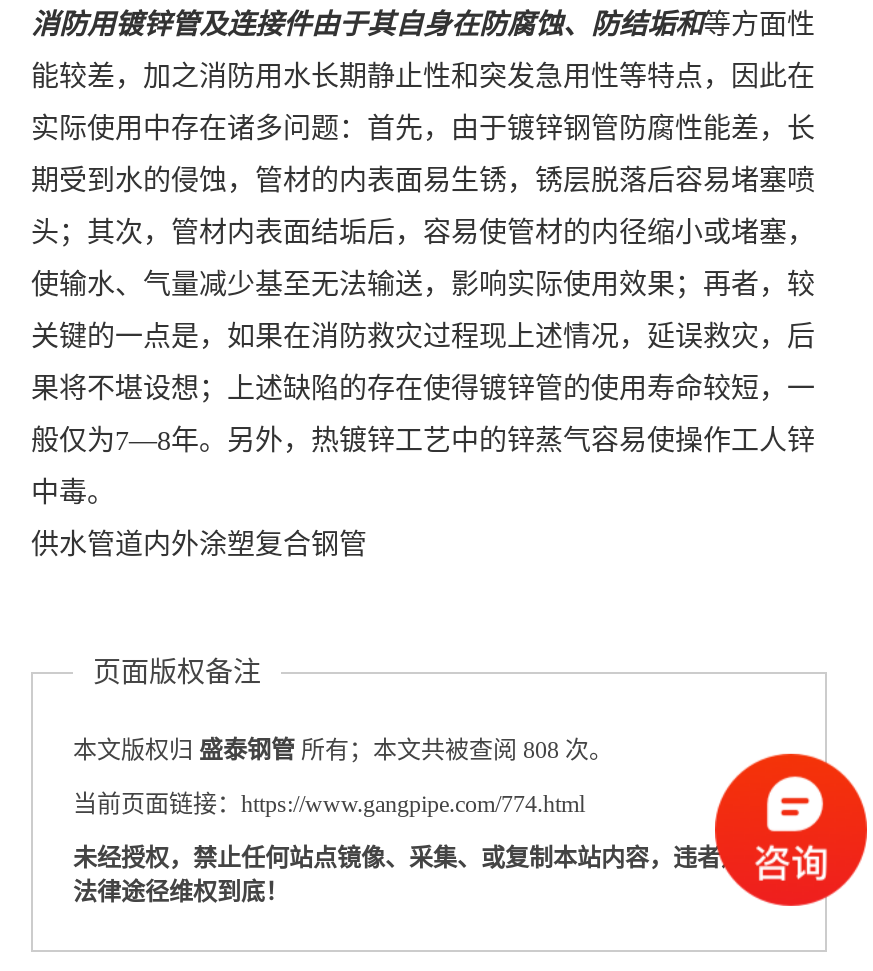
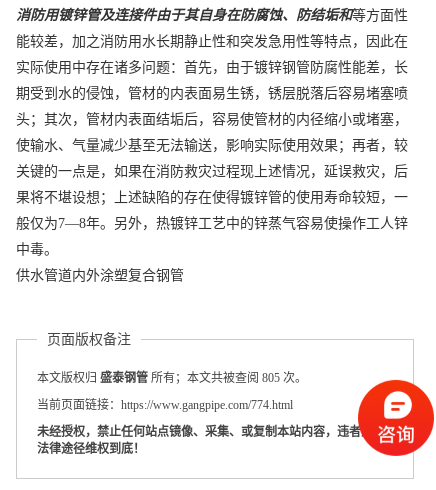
- 本文版权归盛泰钢管所有；本文共被查阅 808 次。
+ 本文版权归盛泰钢管所有；本文共被查阅 805 次。
